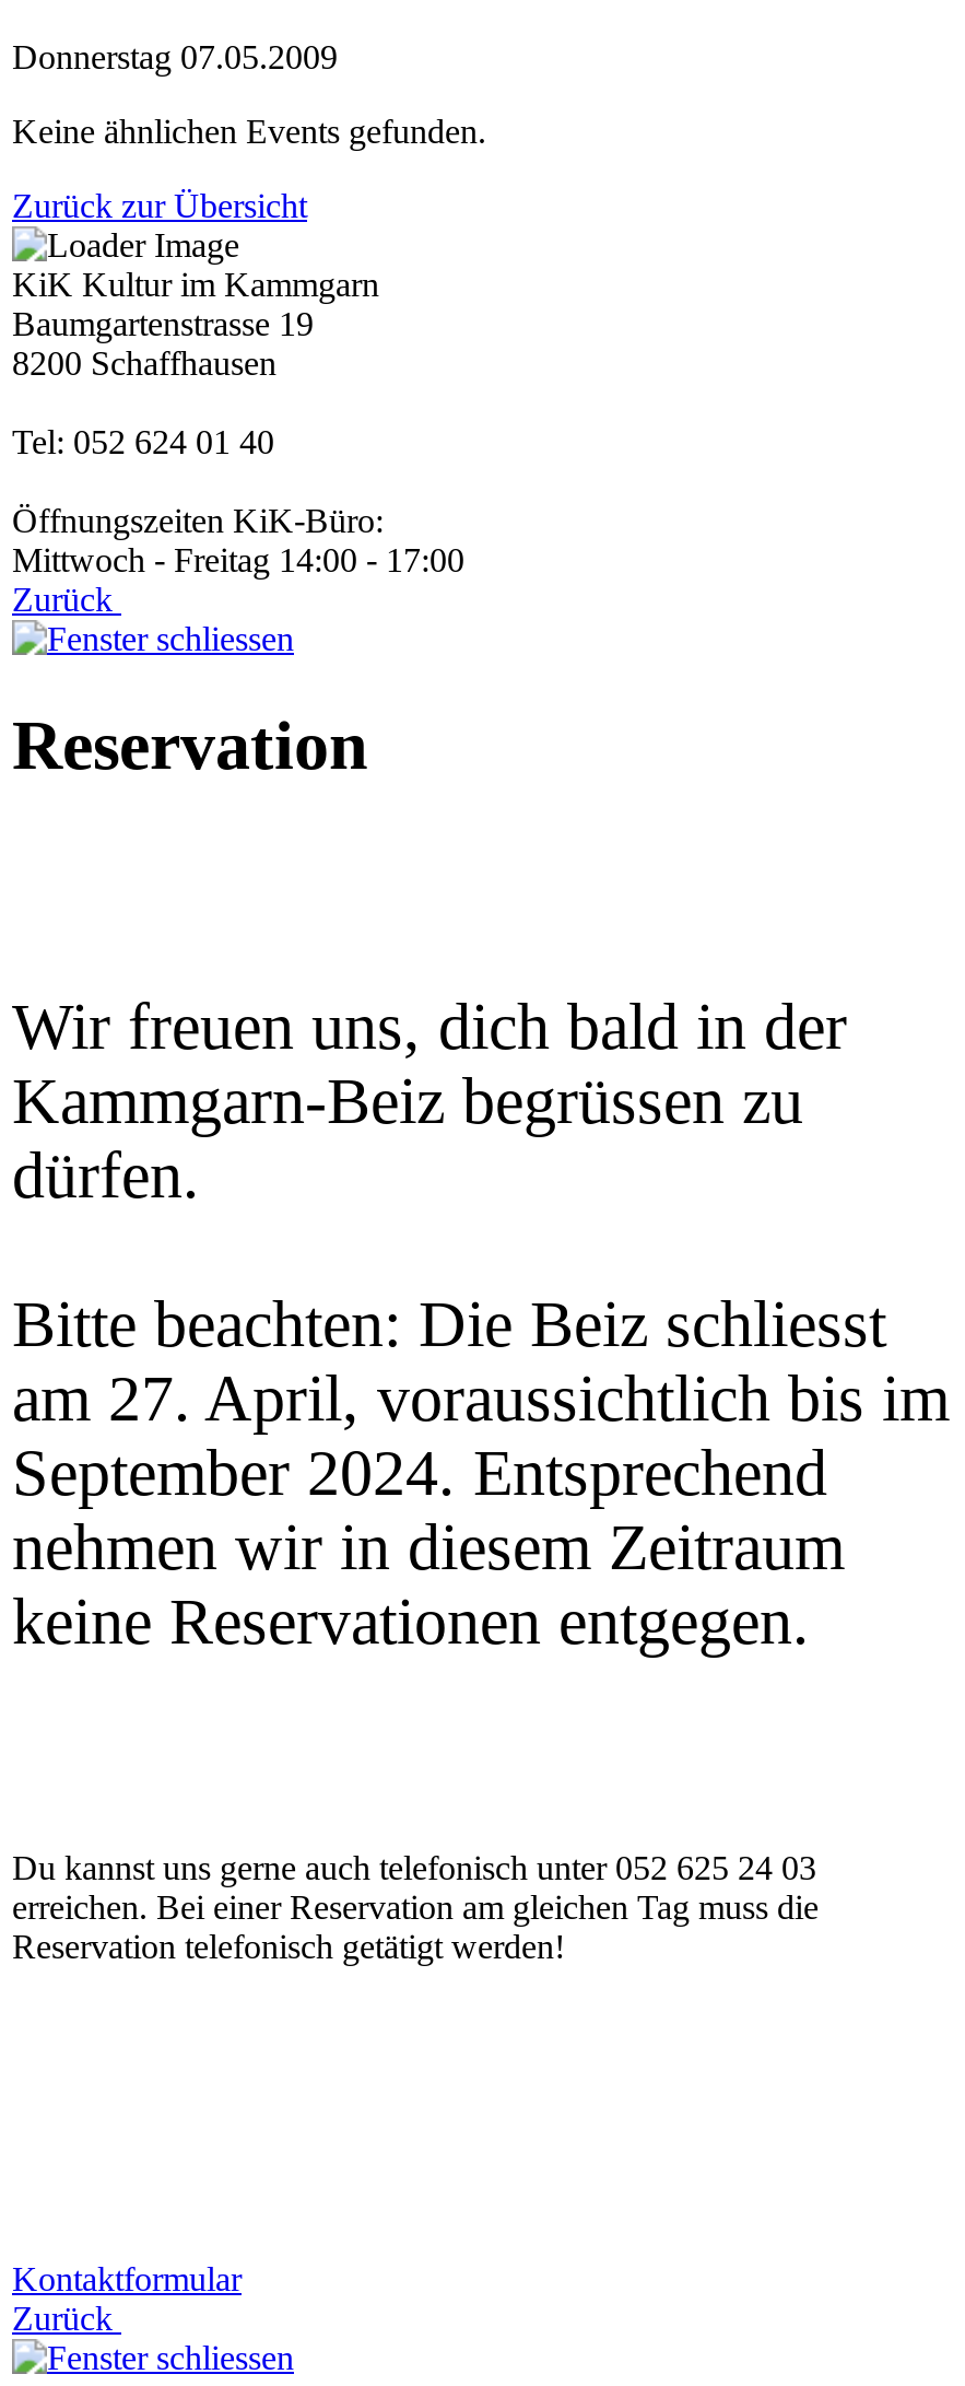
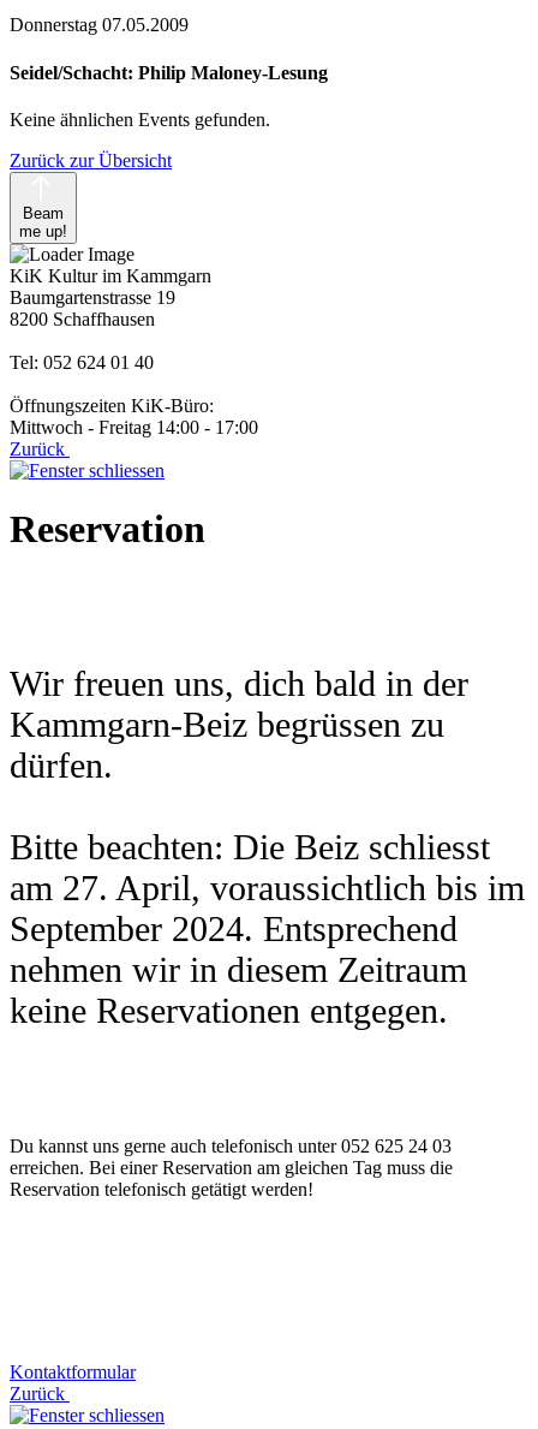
+ Seidel/Schacht: Philip Maloney-Lesung

+ Beam
+ me up!
